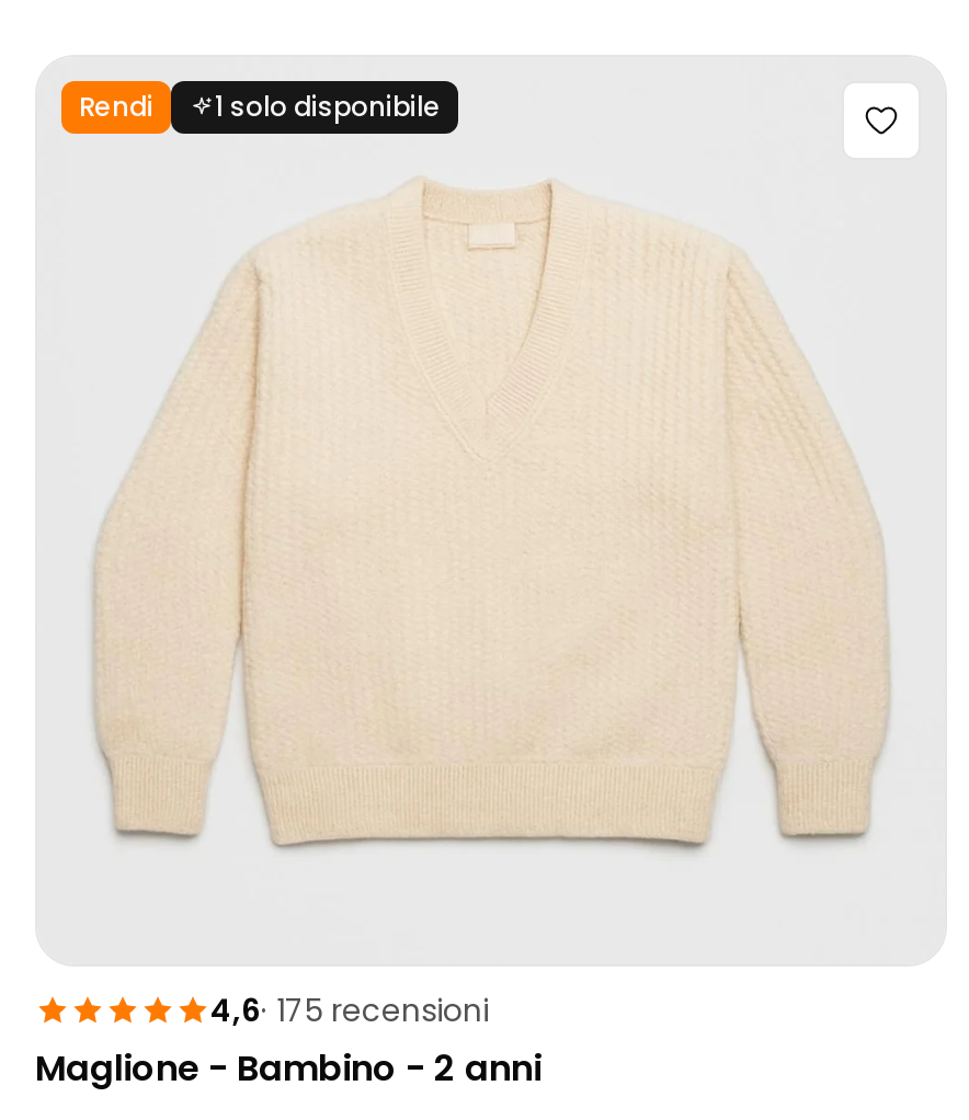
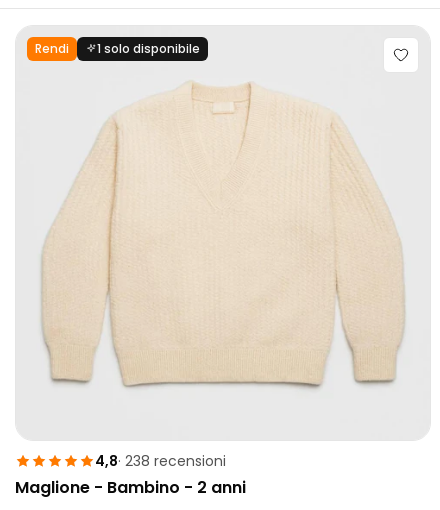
- 4,6 · 175 recensioni
+ 4,8 · 238 recensioni
